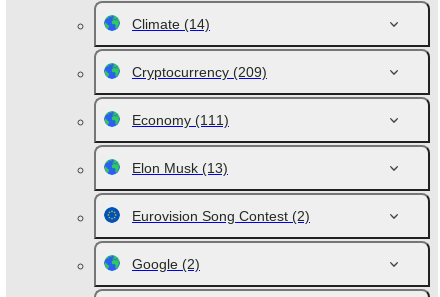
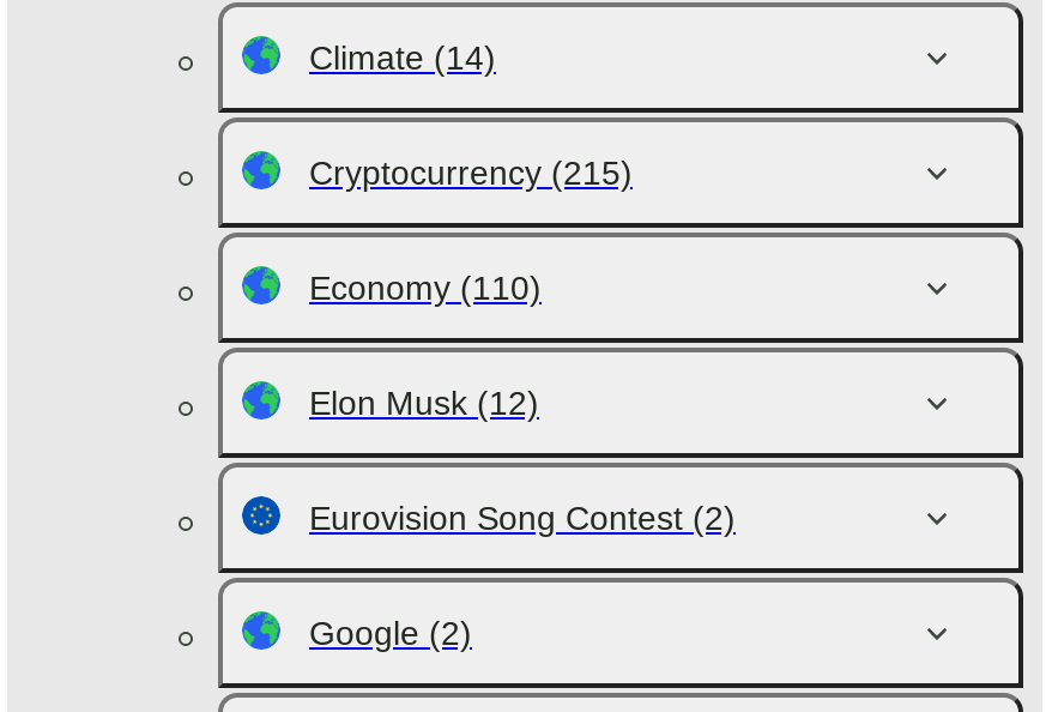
- Cryptocurrency (209)
+ Cryptocurrency (215)

- Economy (111)
+ Economy (110)

- Elon Musk (13)
+ Elon Musk (12)
